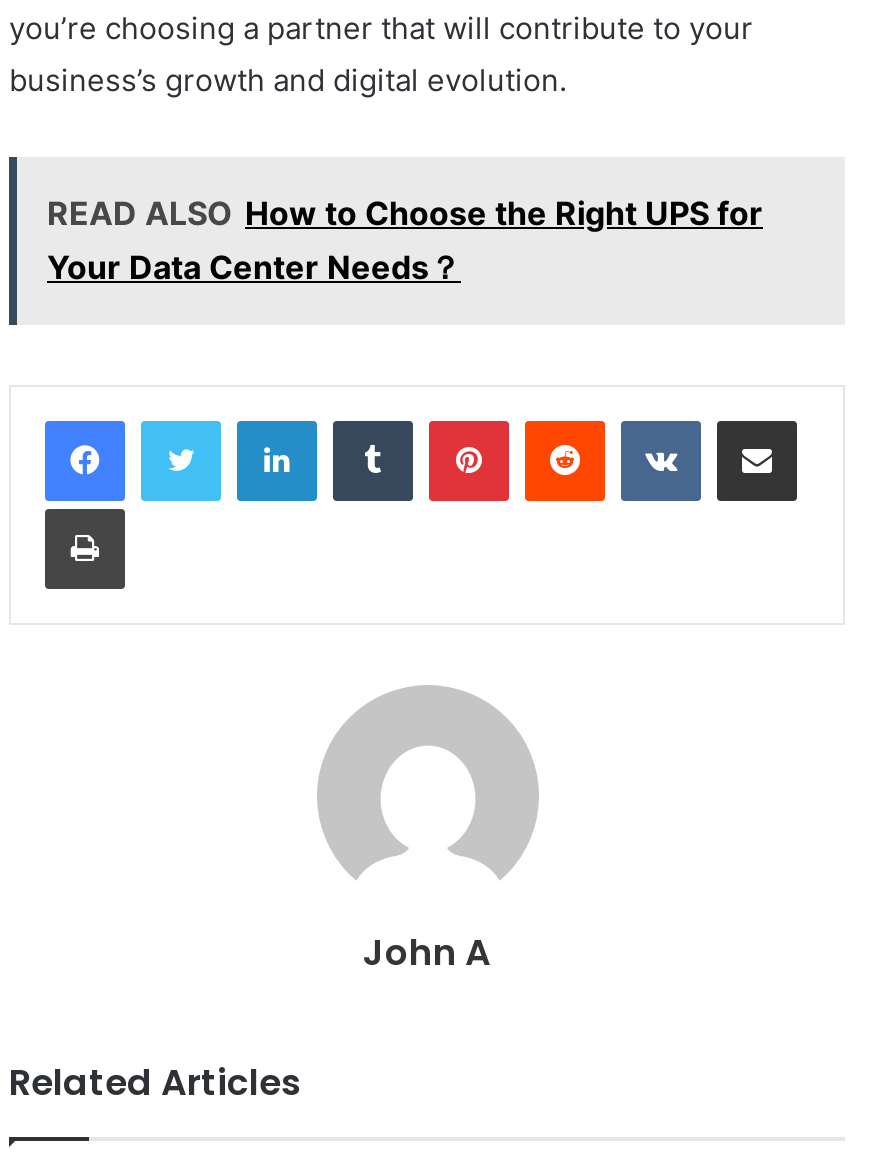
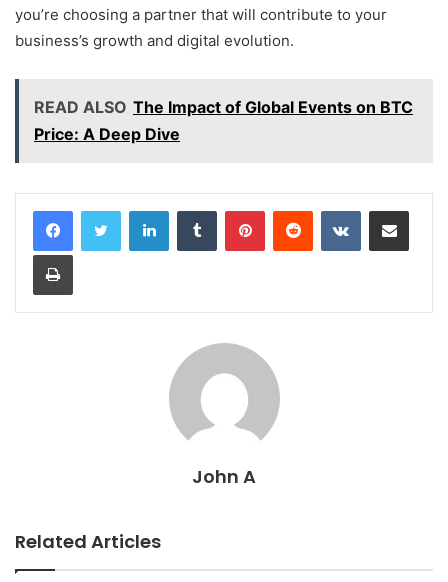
- READ ALSO How to Choose the Right UPS for
- Your Data Center Needs？
+ READ ALSO The Impact of Global Events on BTC
+ Price: A Deep Dive
